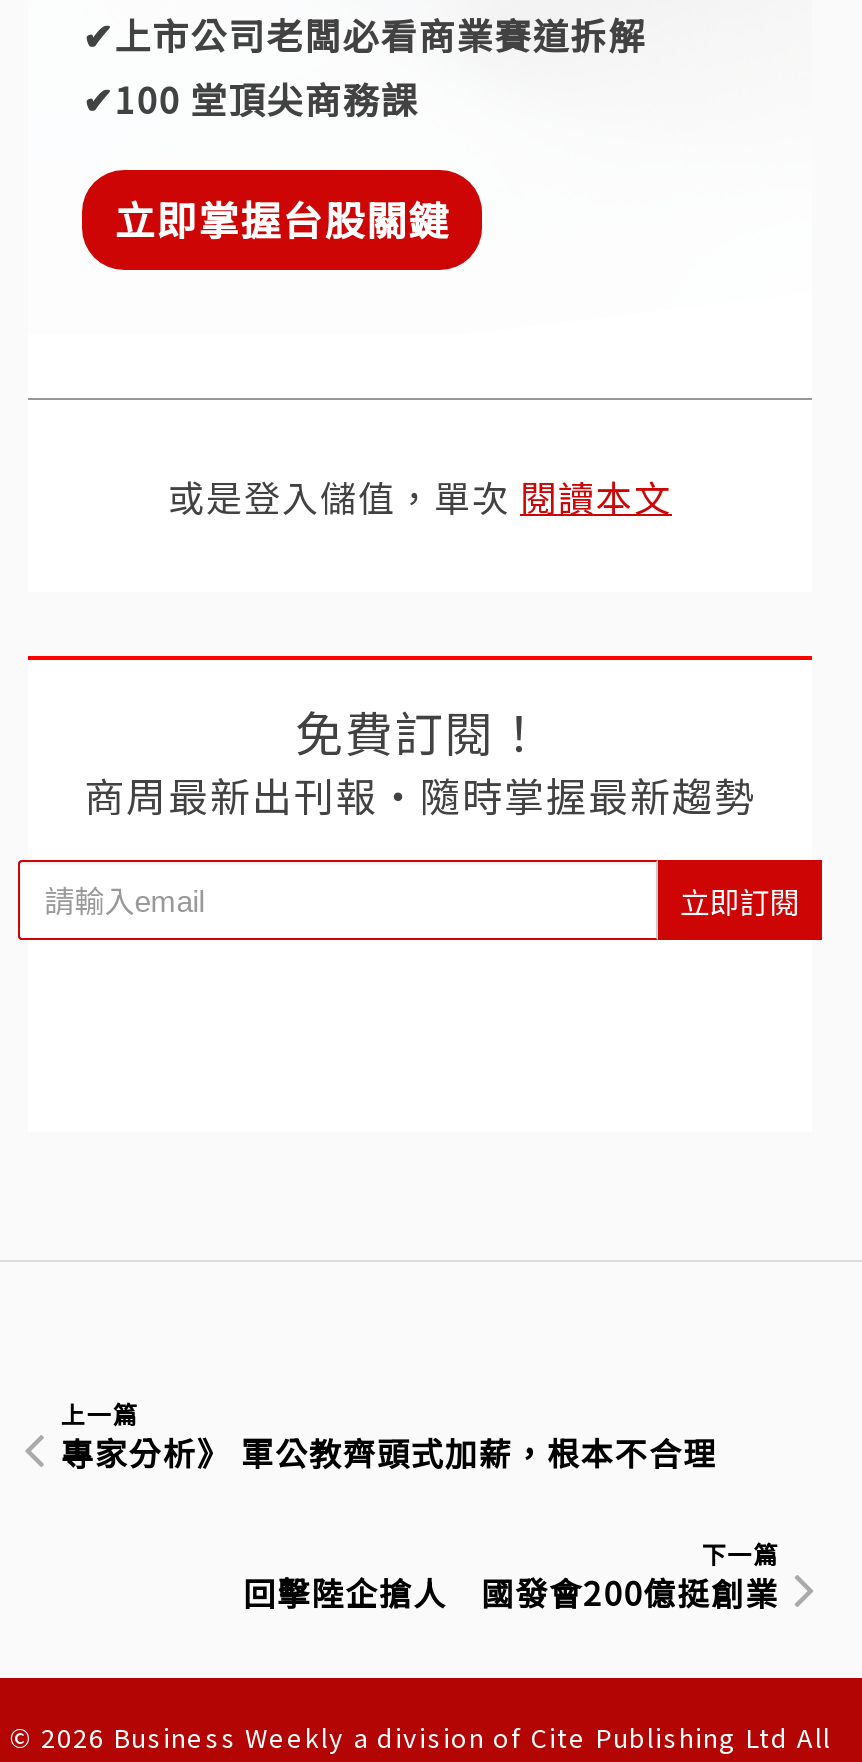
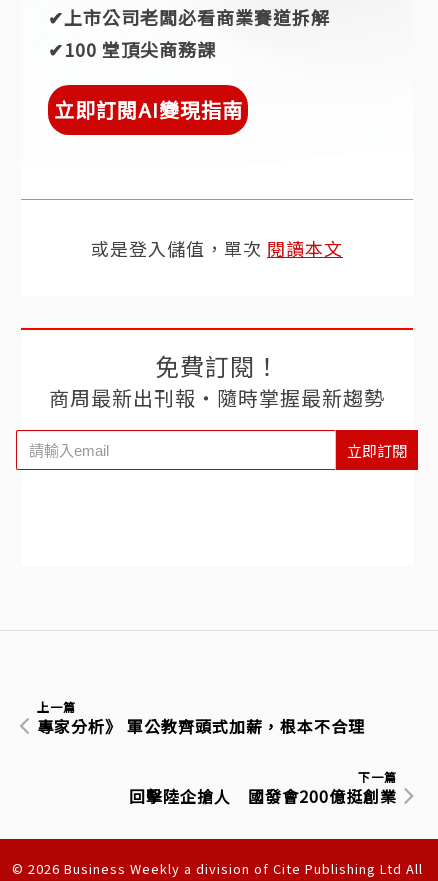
- 立即掌握台股關鍵
+ 立即訂閱AI變現指南
